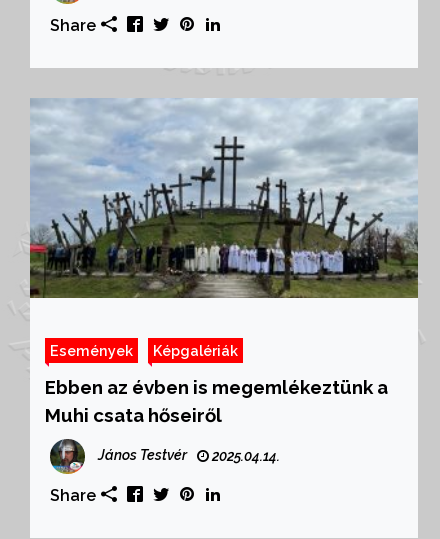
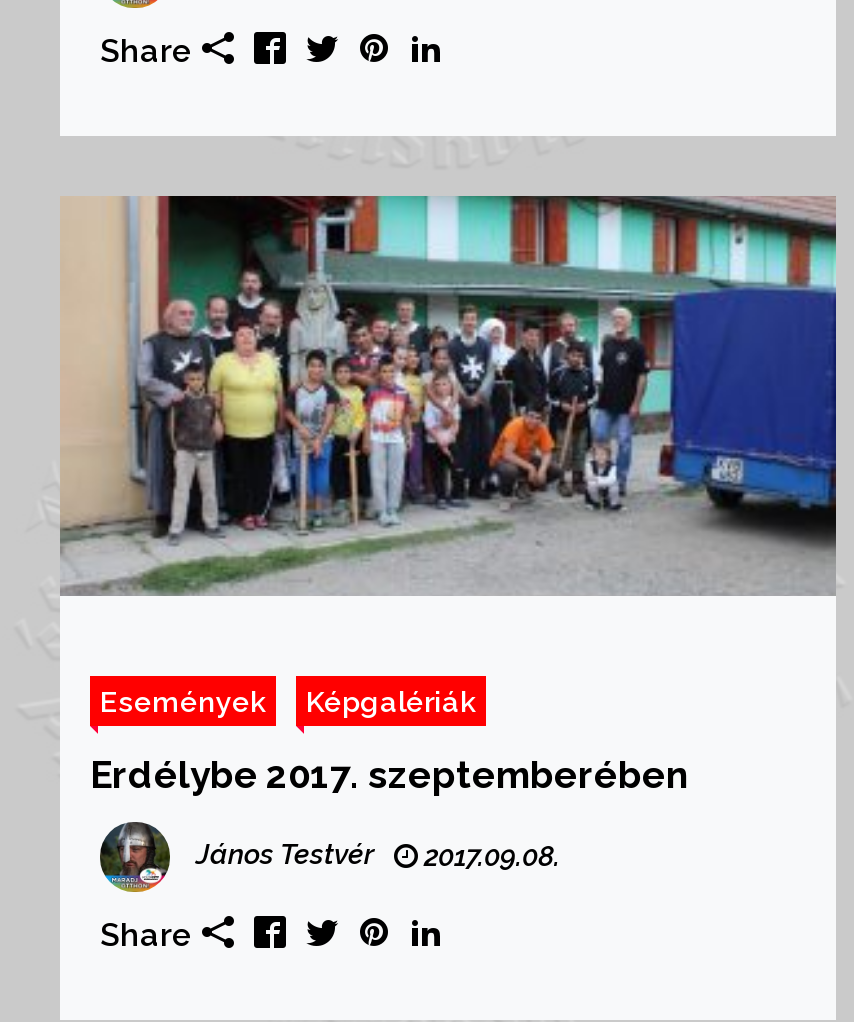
- [image]
+ [image]

- Ebben az évben is megemlékeztünk a
- Muhi csata hőseiről
+ Erdélybe 2017. szeptemberében

- János Testvér 2025.04.14.
+ János Testvér 2017.09.08.
